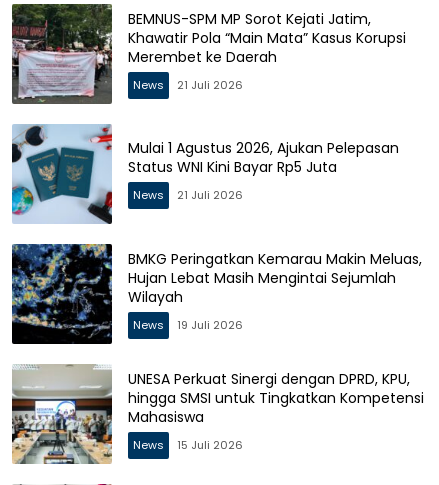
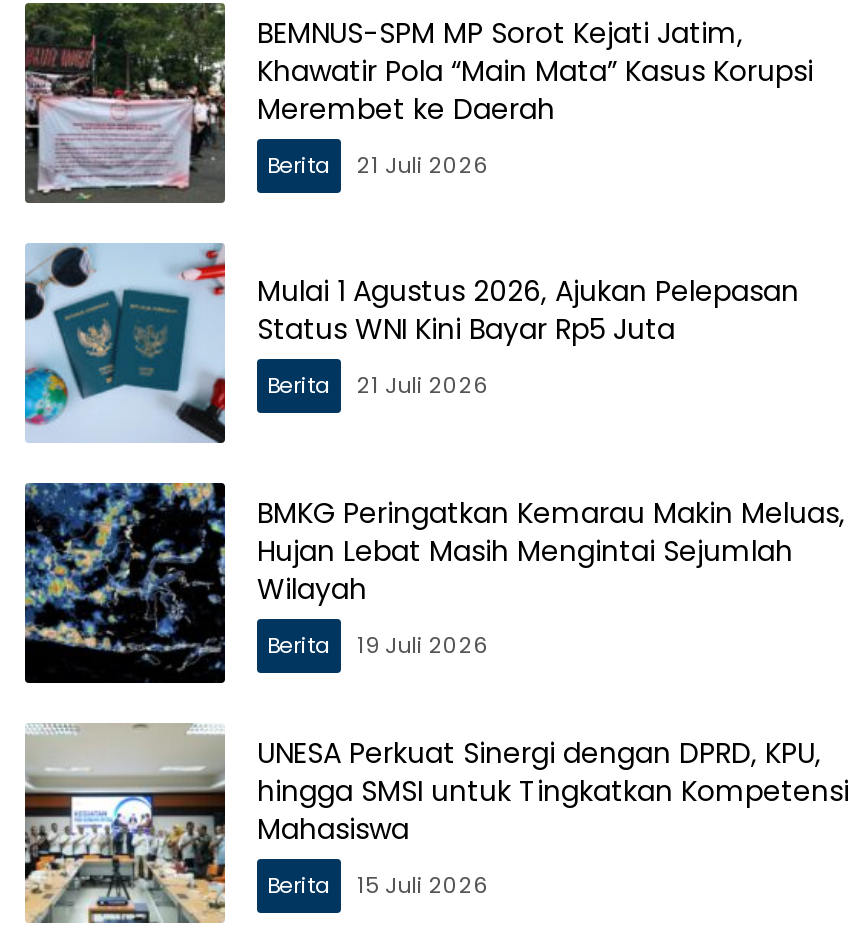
- News
+ Berita

- News
+ Berita

- News
+ Berita

- News
+ Berita
